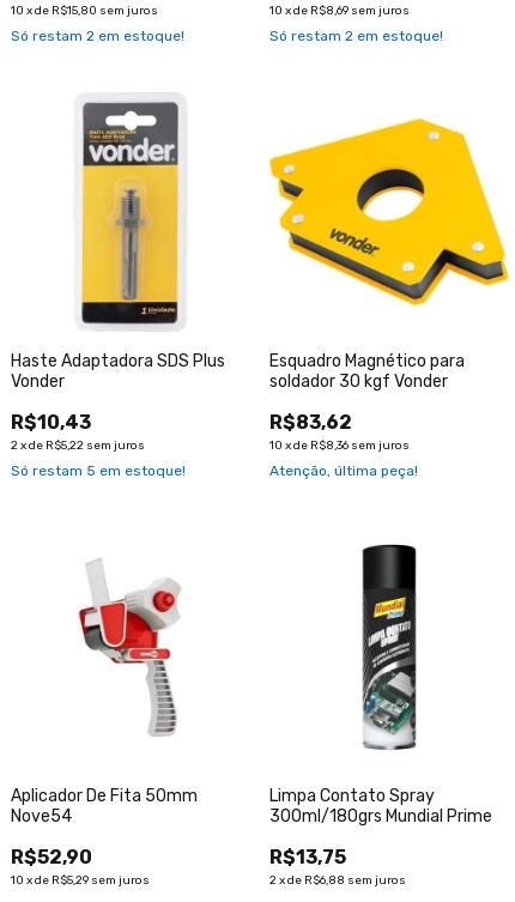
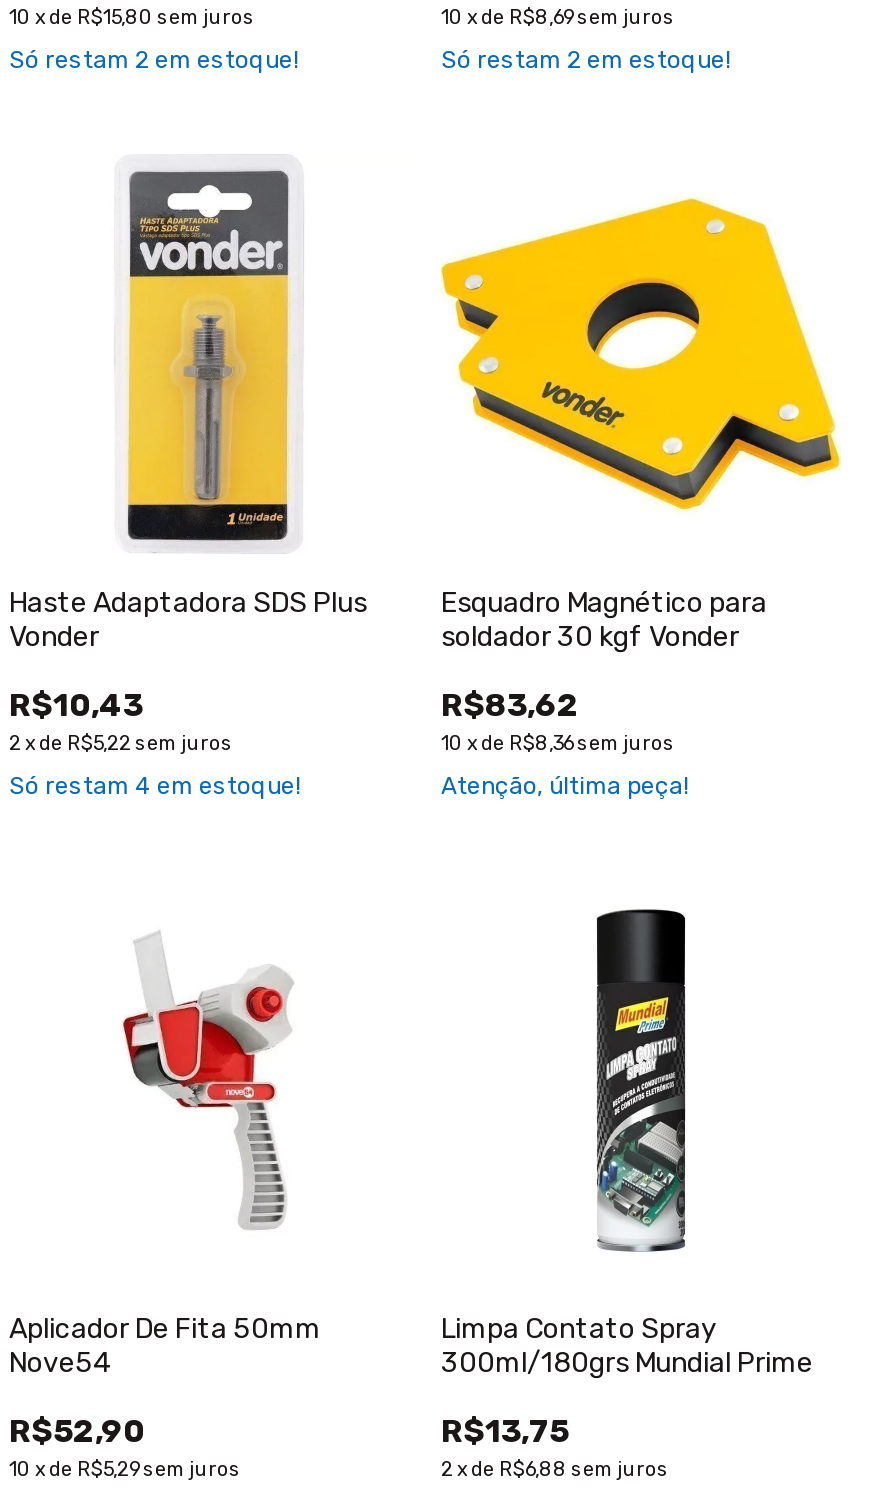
- Só restam 5 em estoque!
+ Só restam 4 em estoque!
